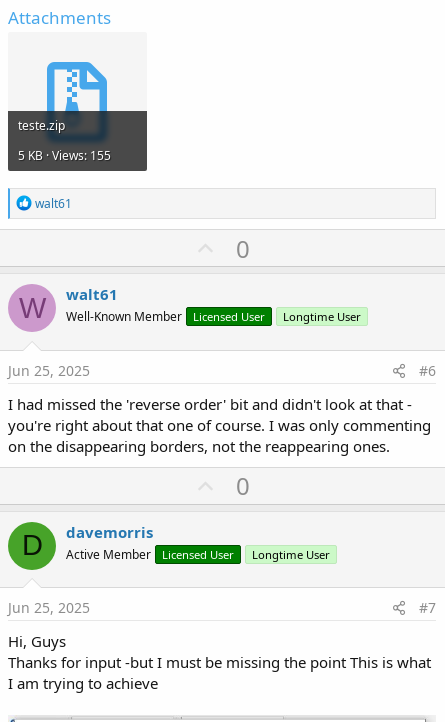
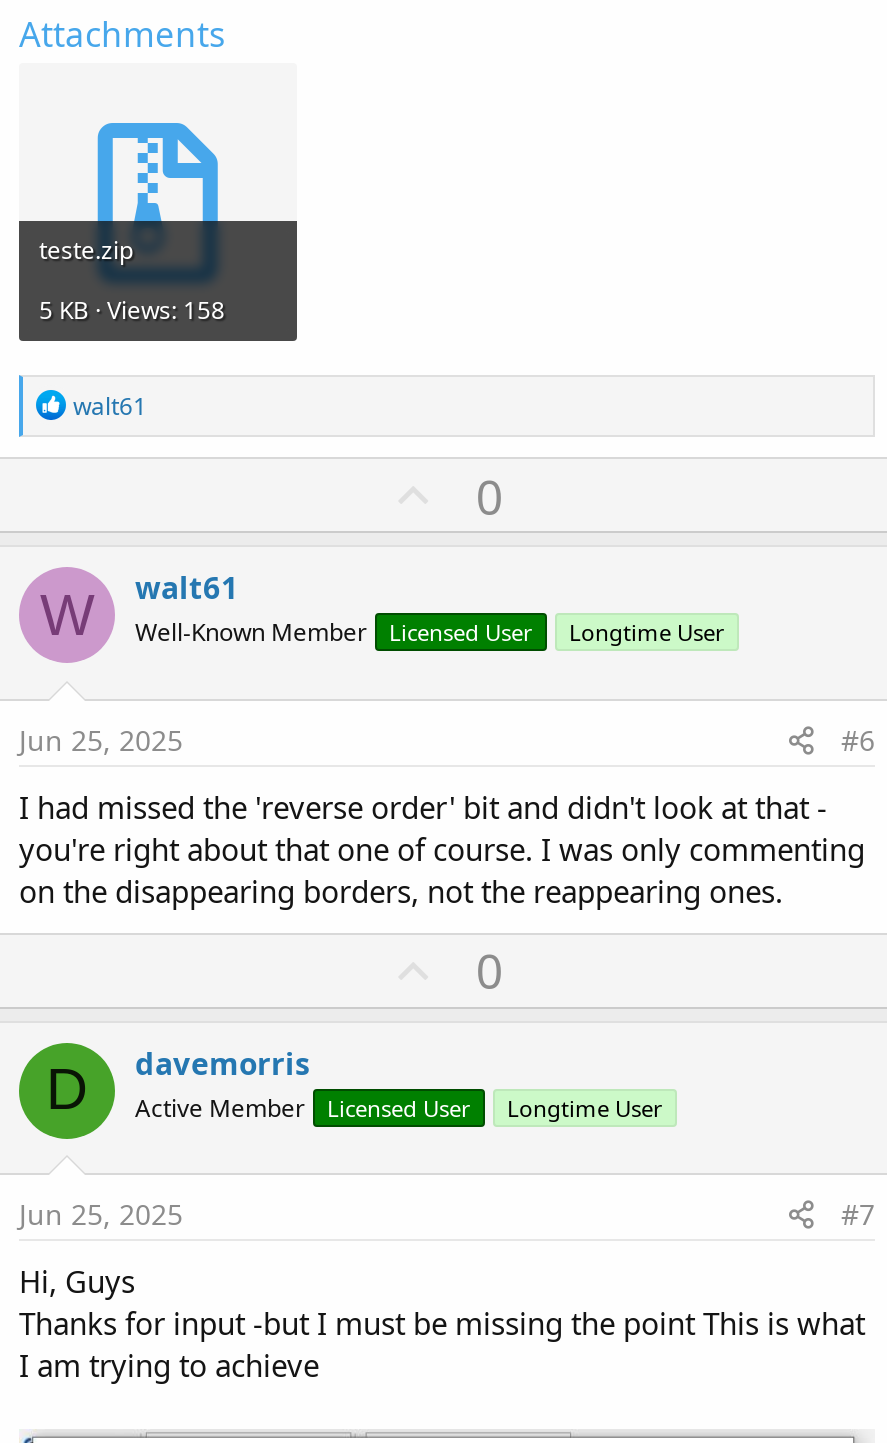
- 5 KB · Views: 155
+ 5 KB · Views: 158
